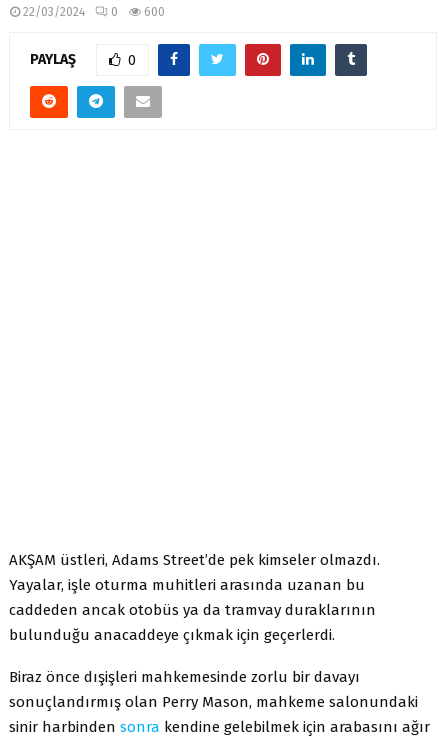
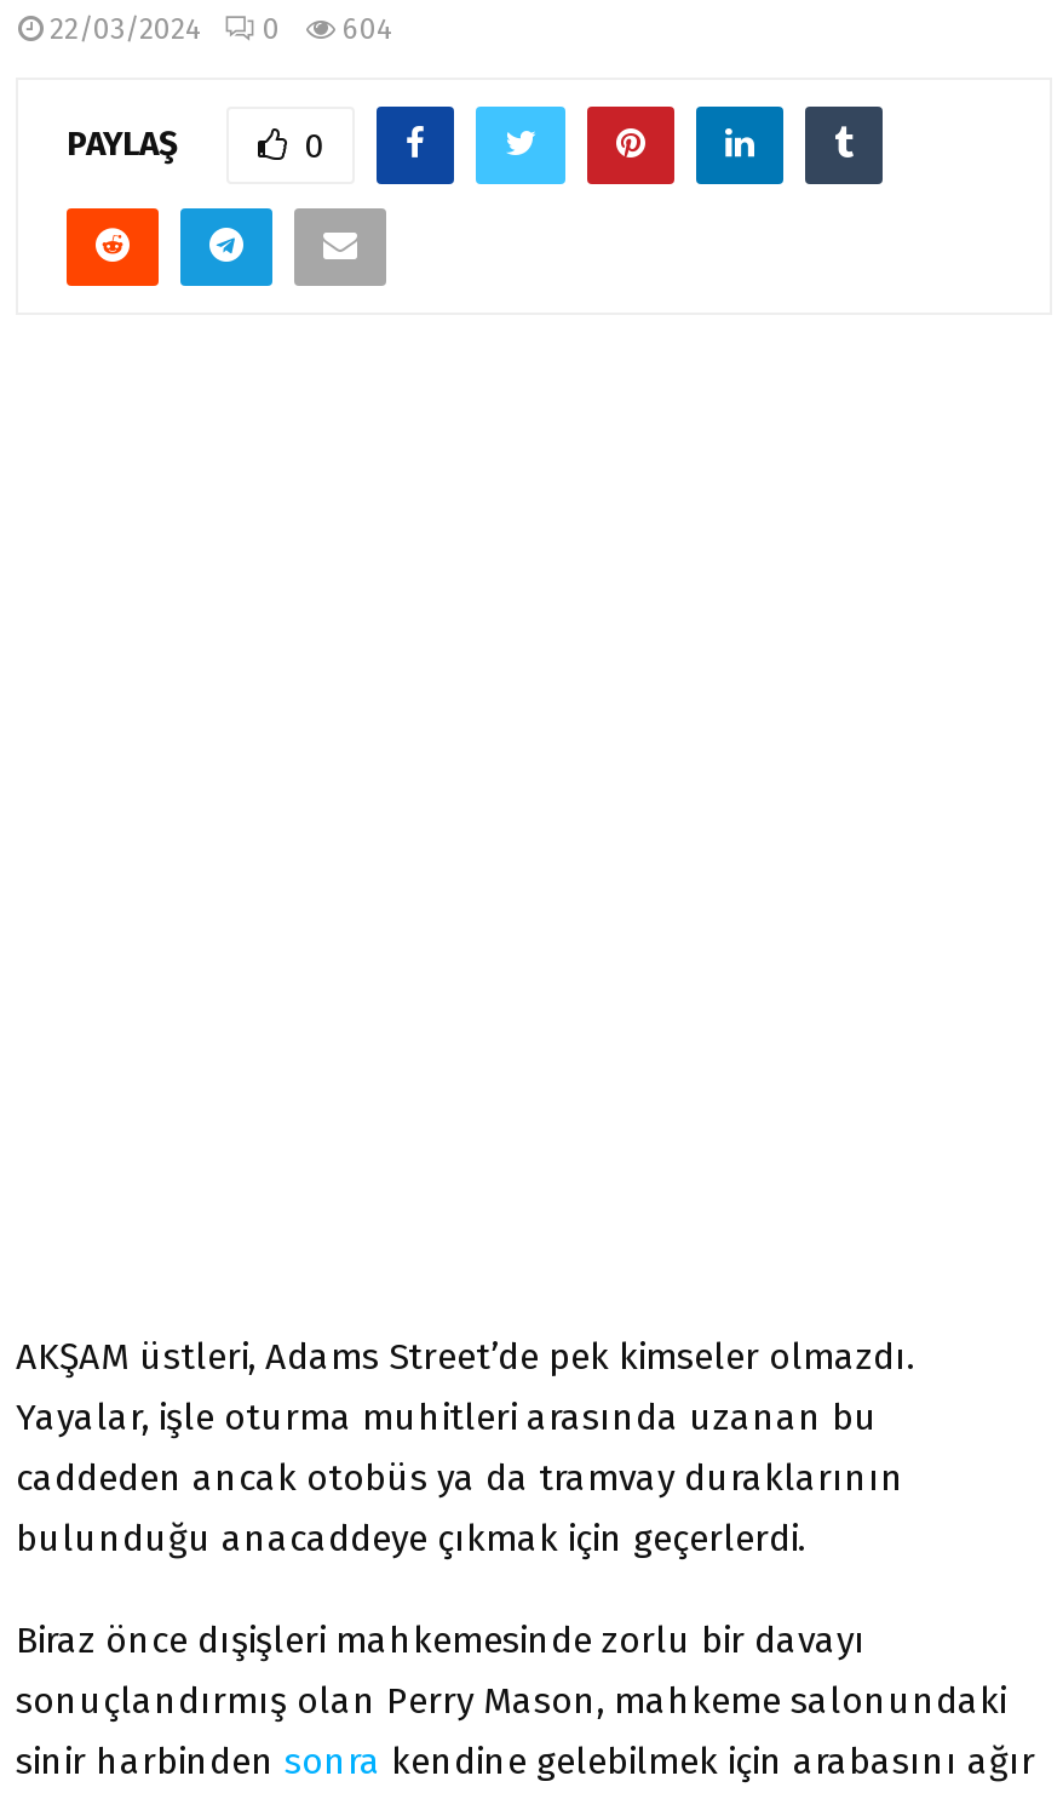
- 22/03/2024 0 600
+ 22/03/2024 0 604
